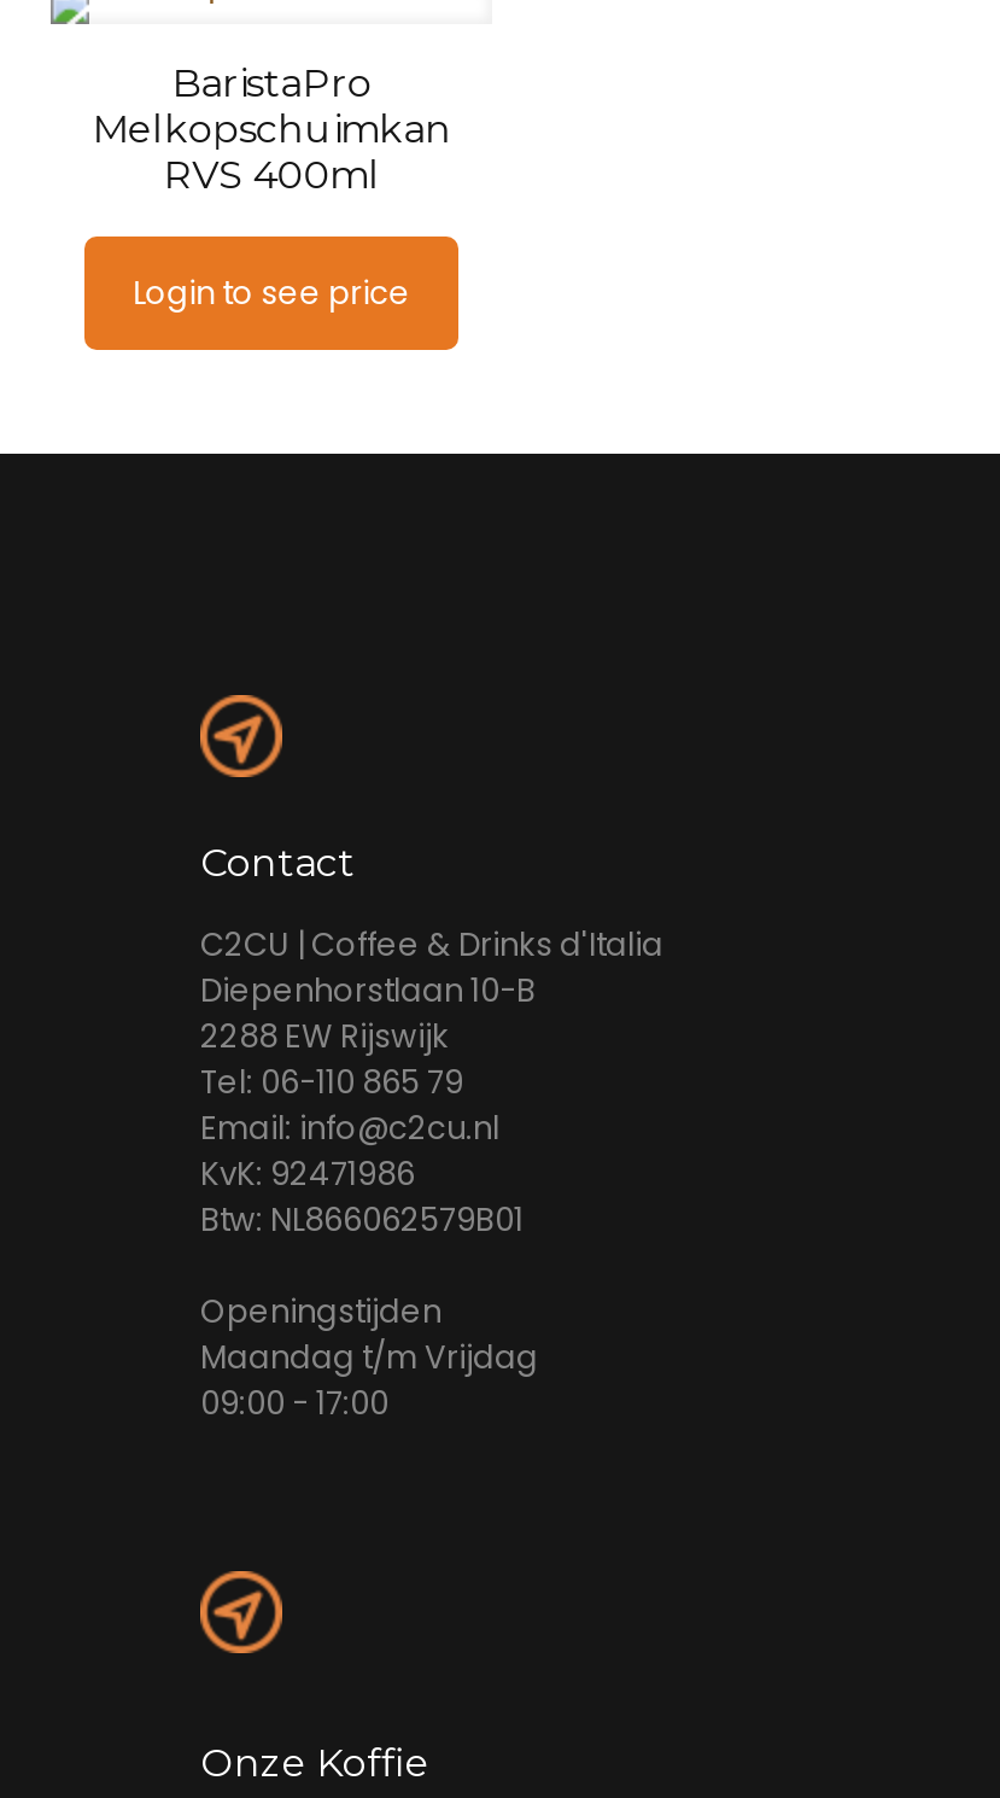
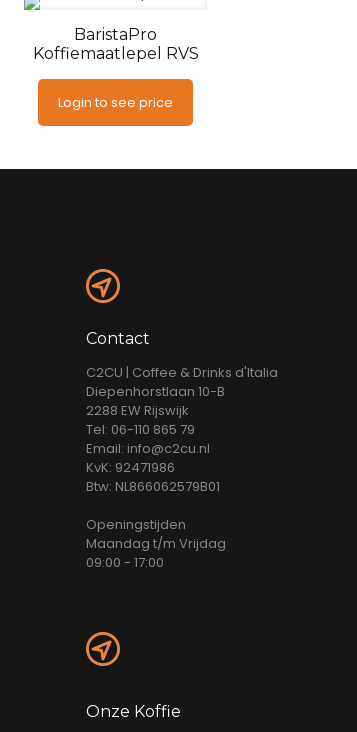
- Melkopschuimkan
- RVS 400ml
+ Koffiemaatlepel RVS
